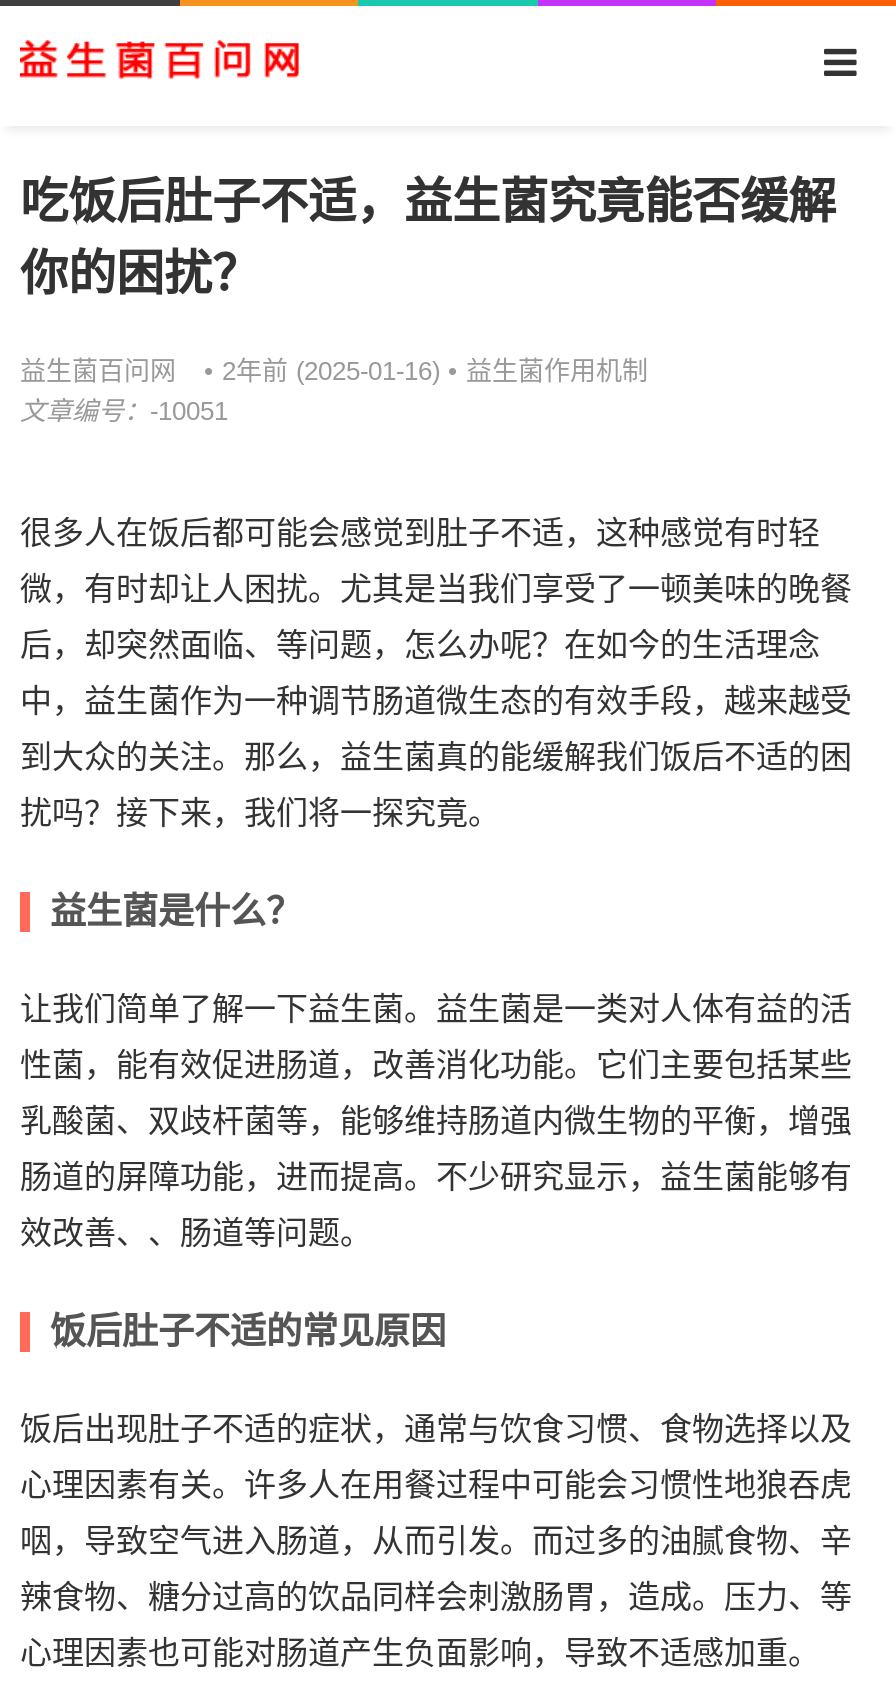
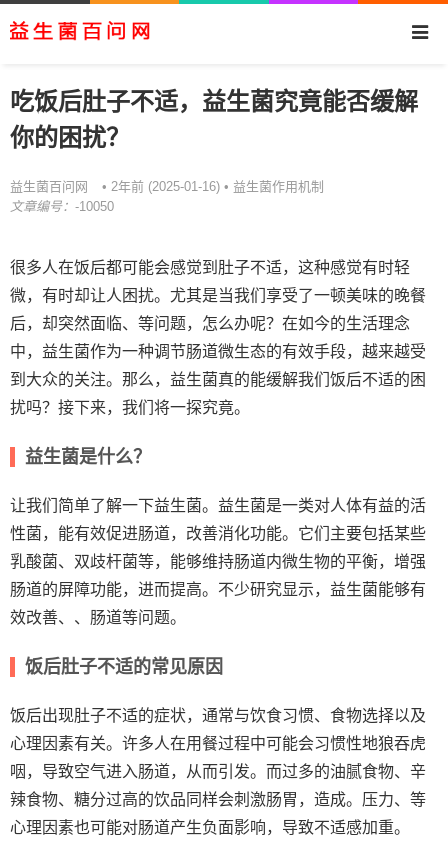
- 文章编号：-10051
+ 文章编号：-10050
